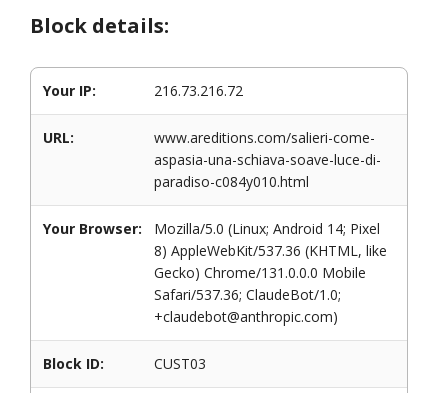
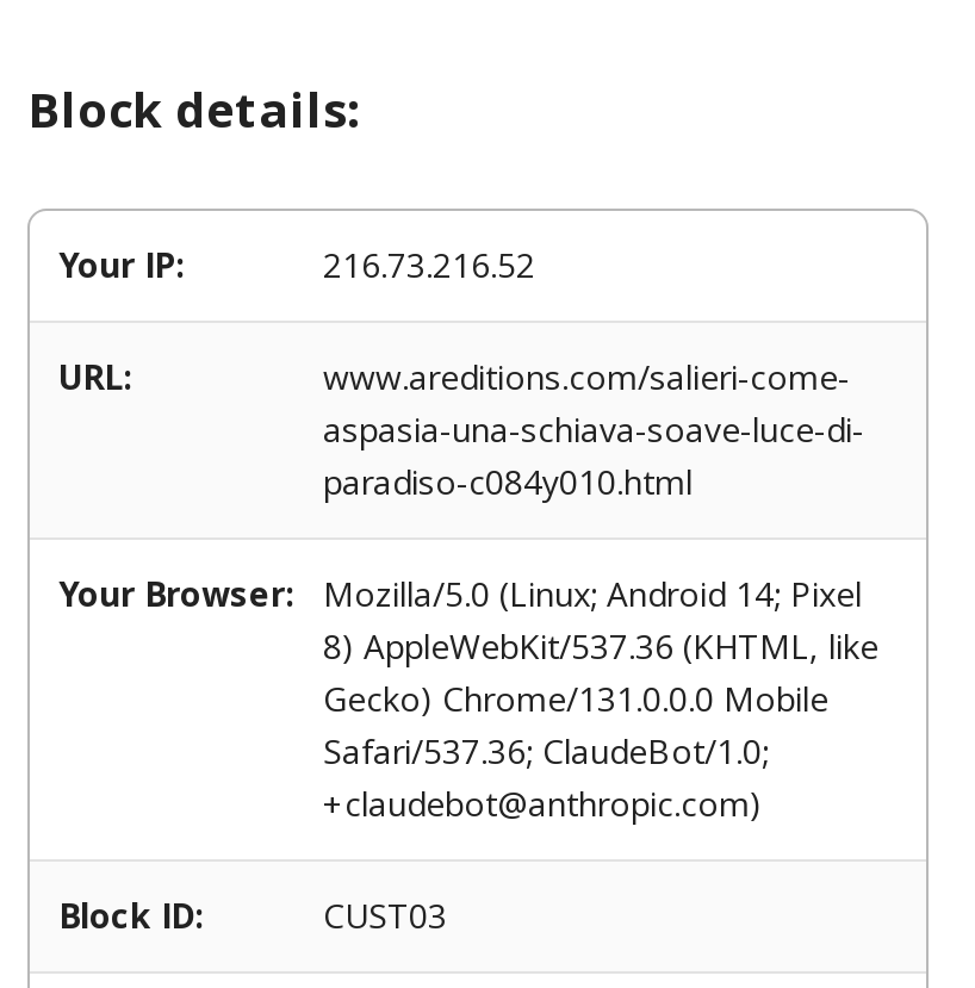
- 216.73.216.72
+ 216.73.216.52
